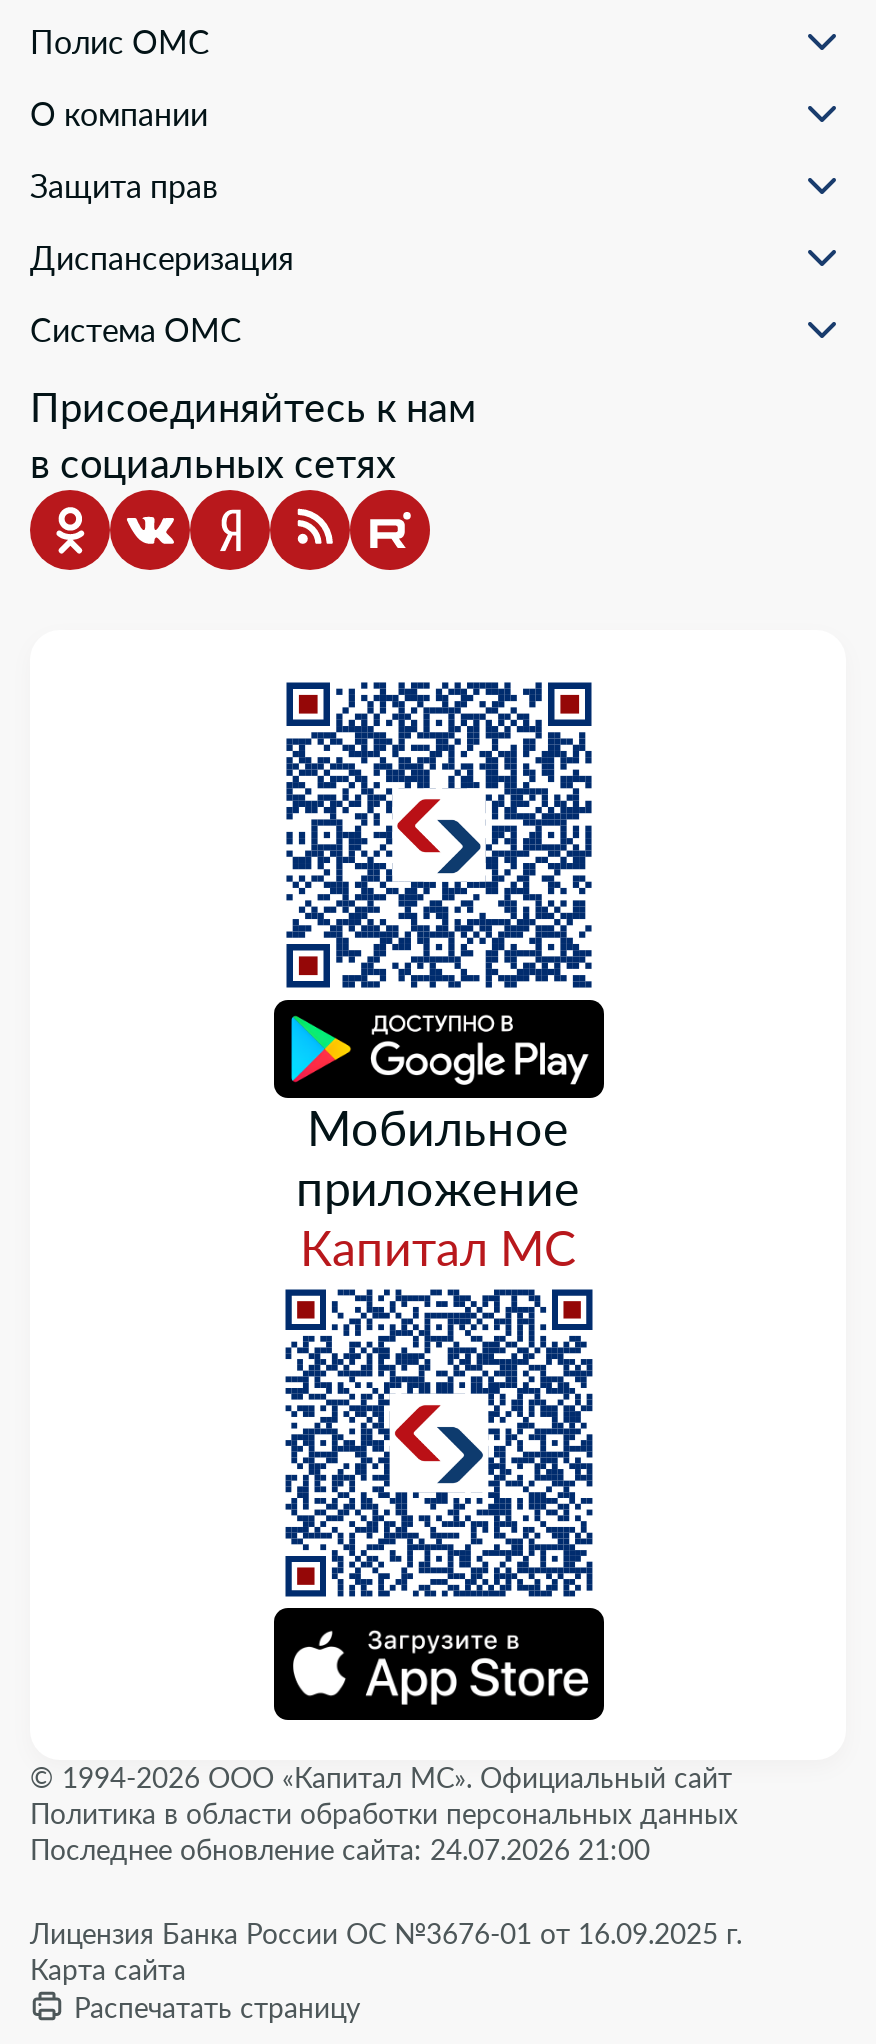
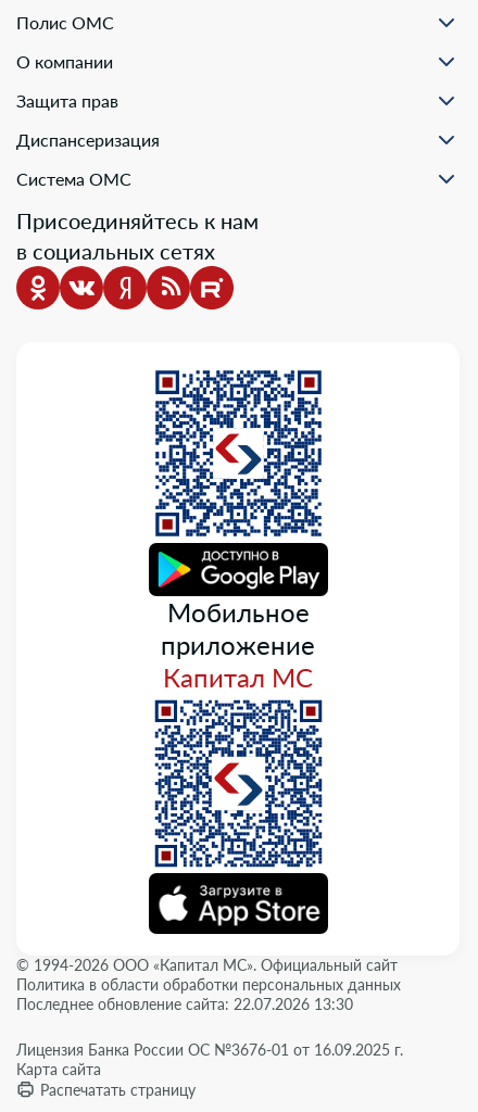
- Последнее обновление сайта: 24.07.2026 21:00
+ Последнее обновление сайта: 22.07.2026 13:30
